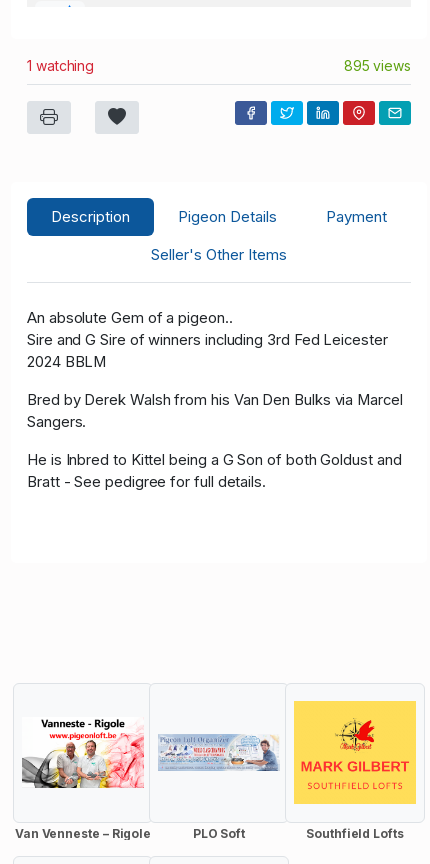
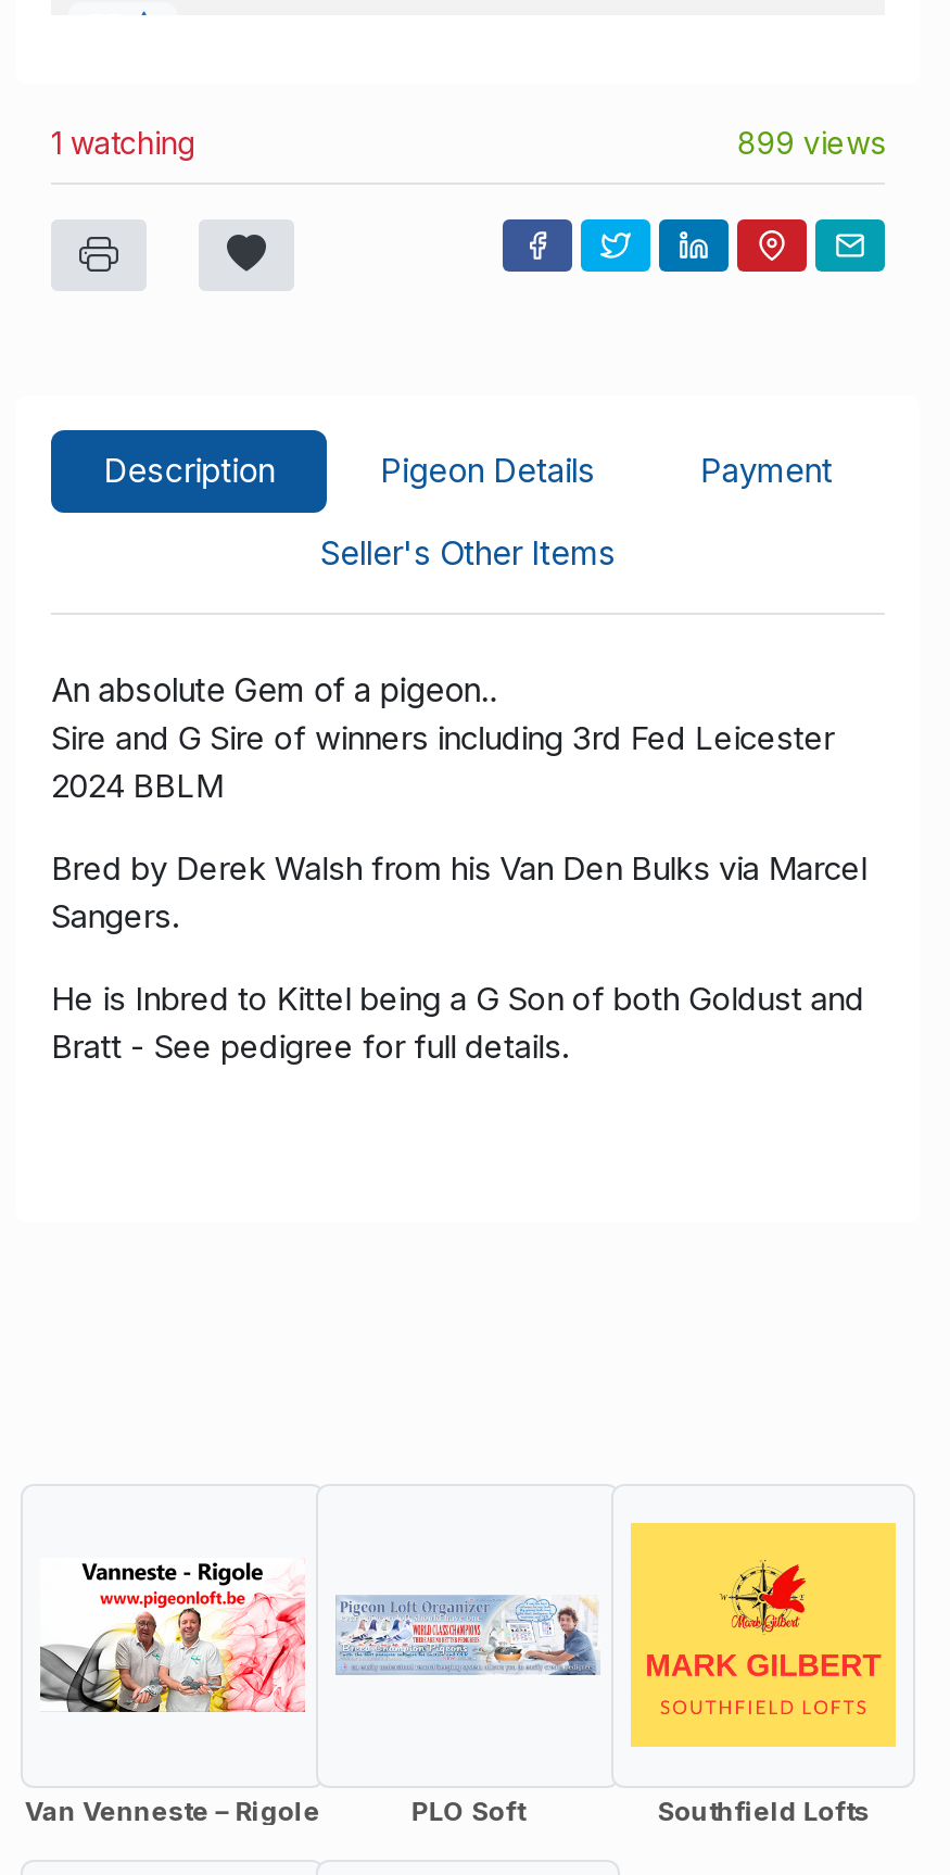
- 895 views
+ 899 views
